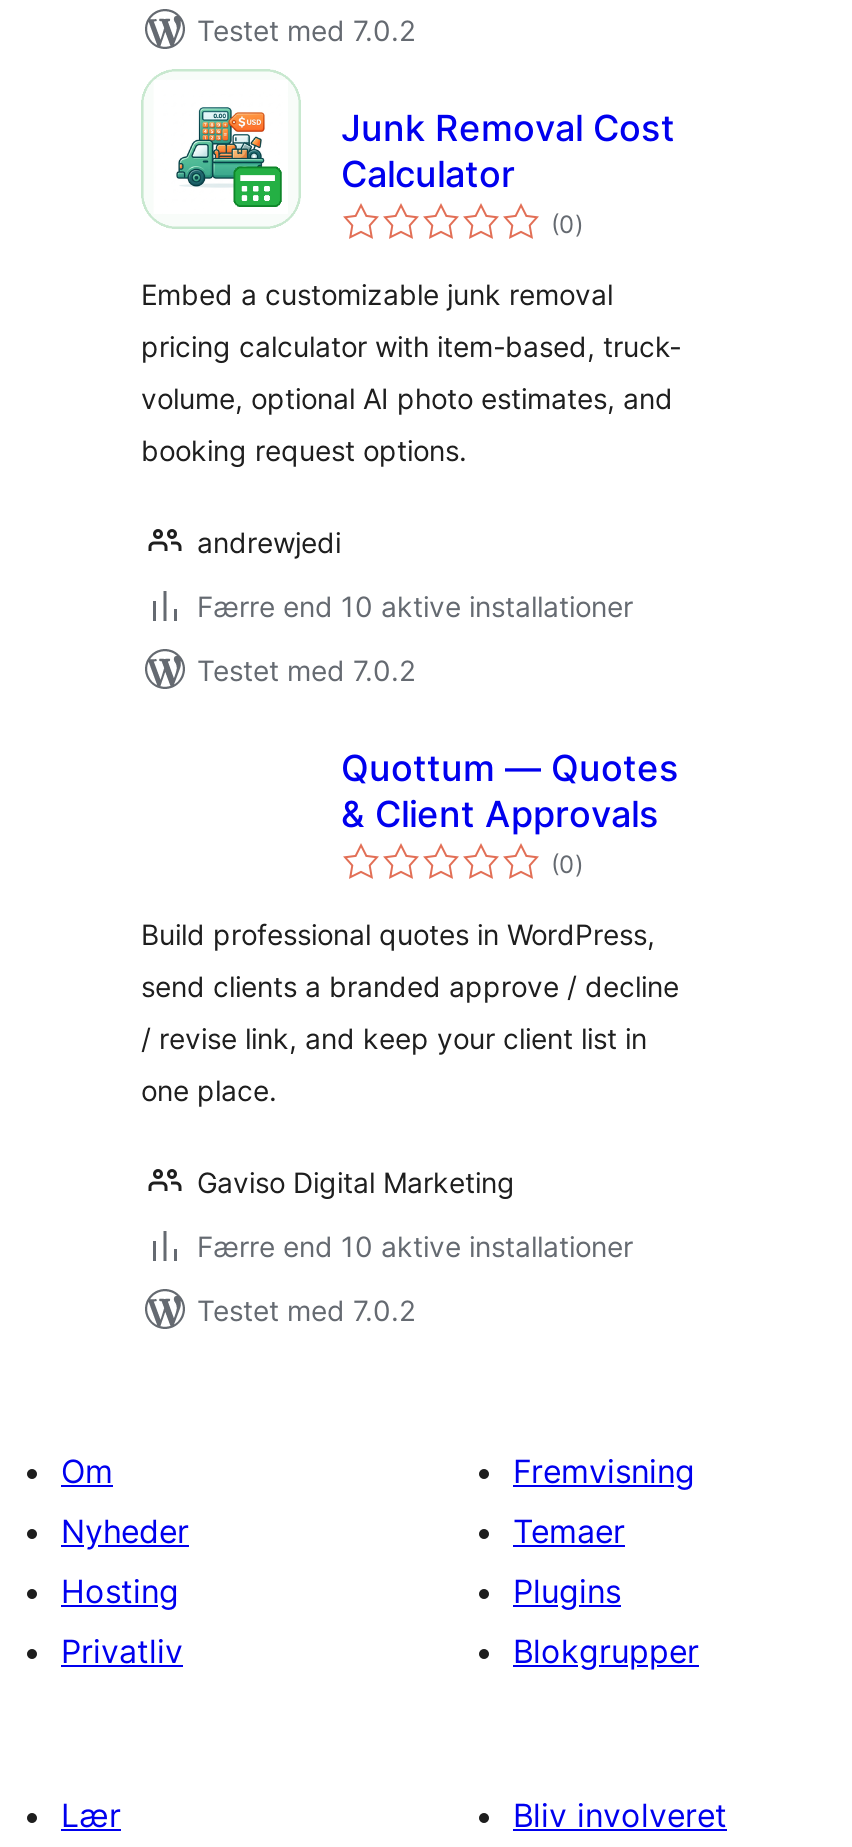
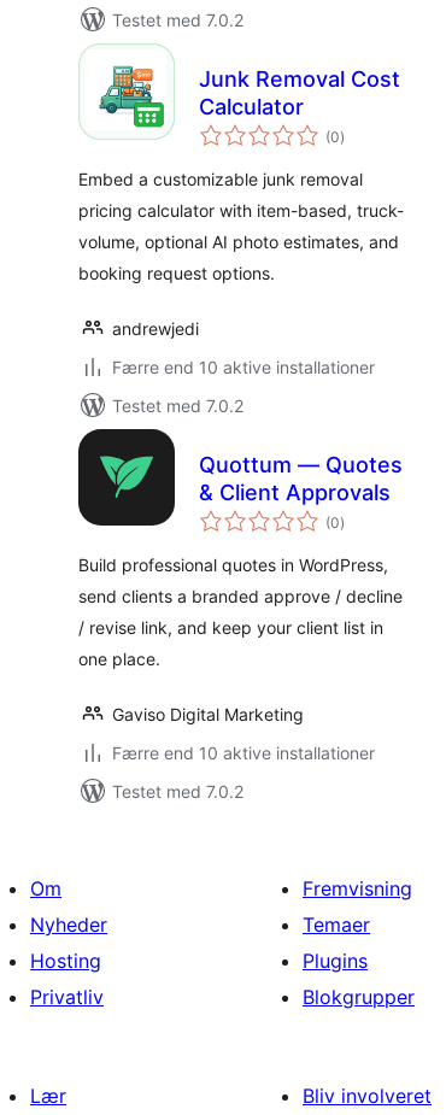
+ [image]
